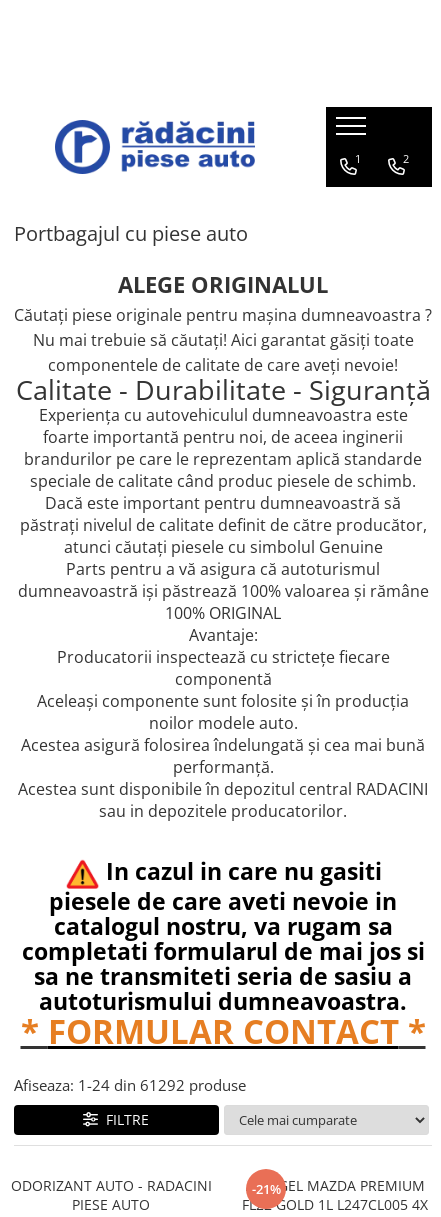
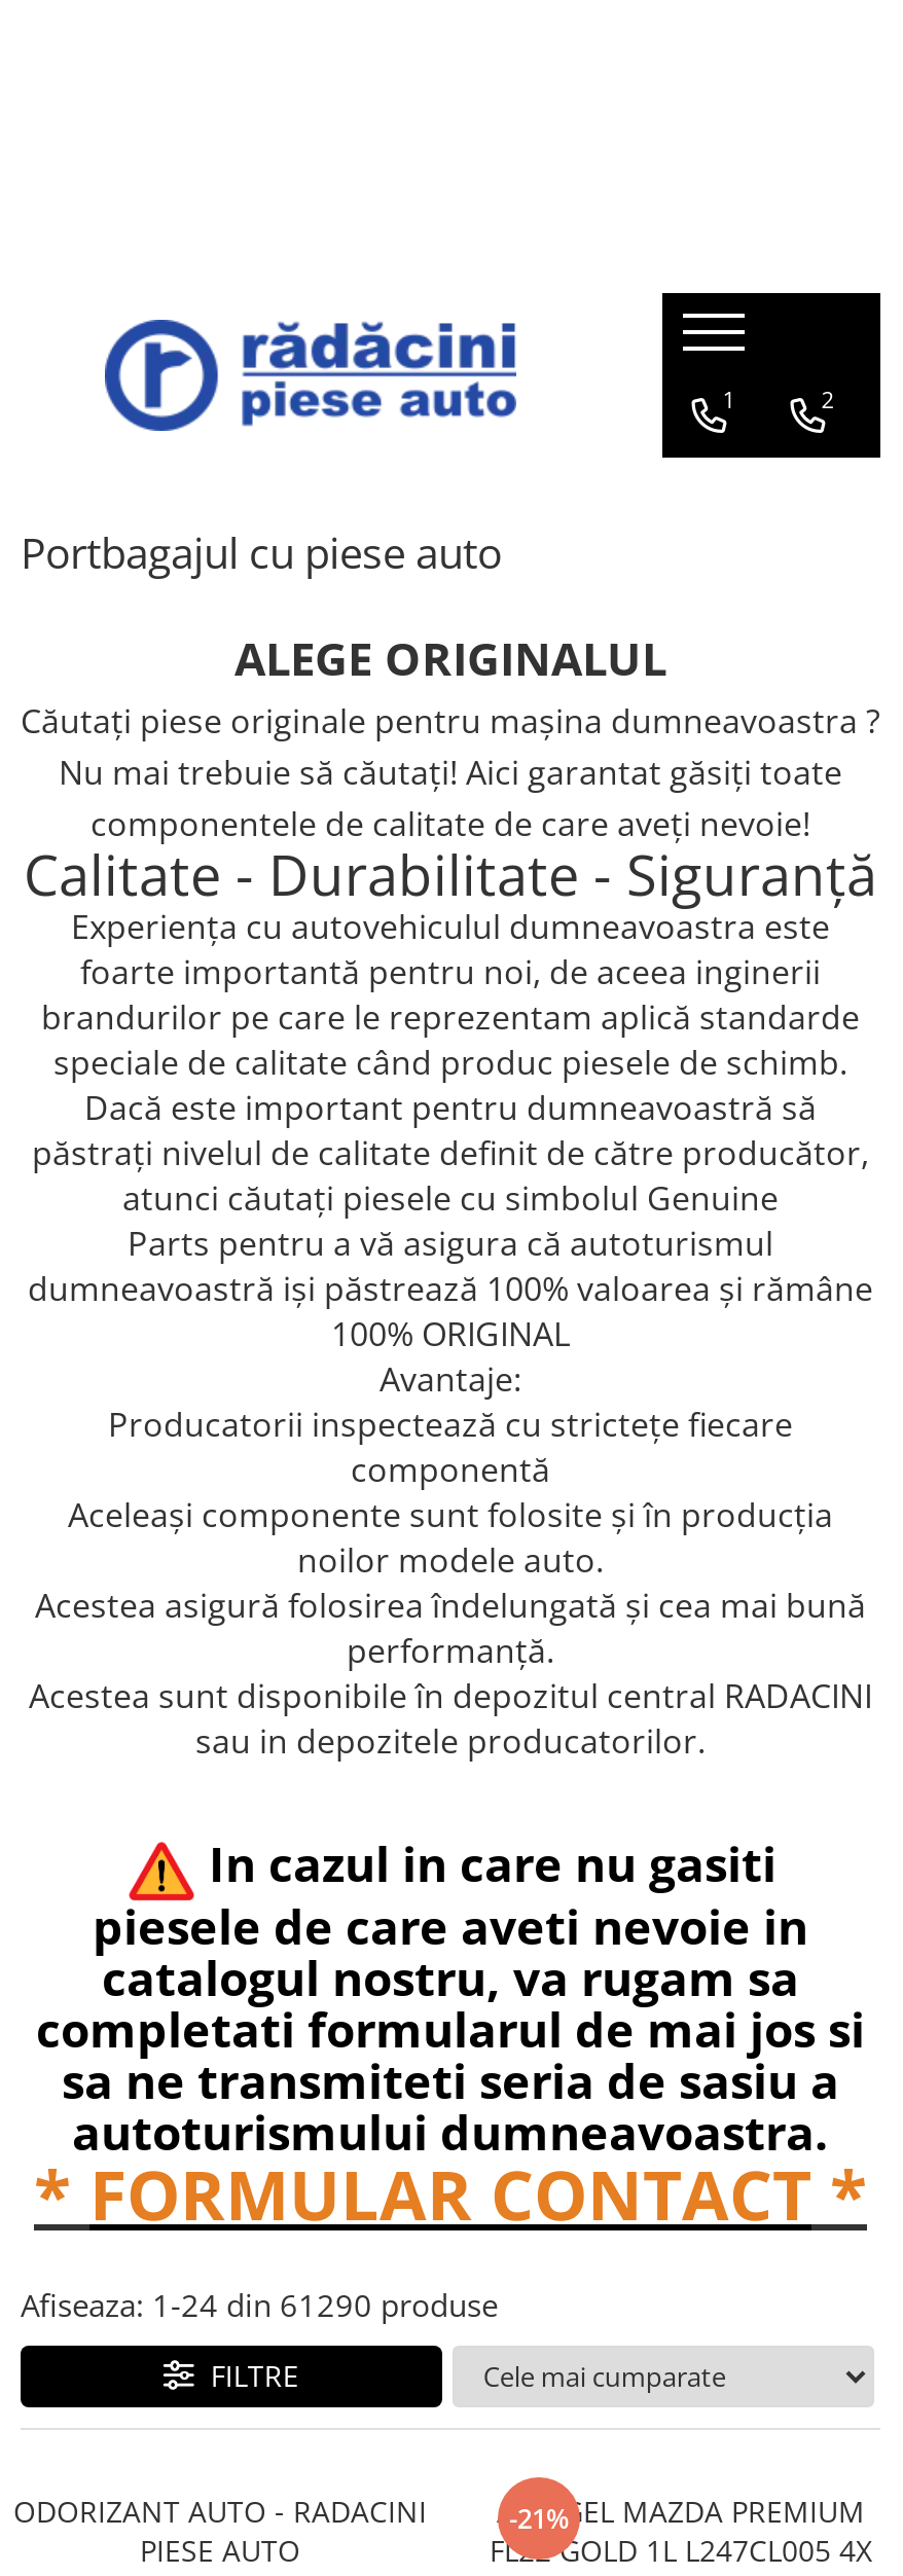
- Afiseaza: 1- 24 din 61292 produse
+ Afiseaza: 1- 24 din 61290 produse
